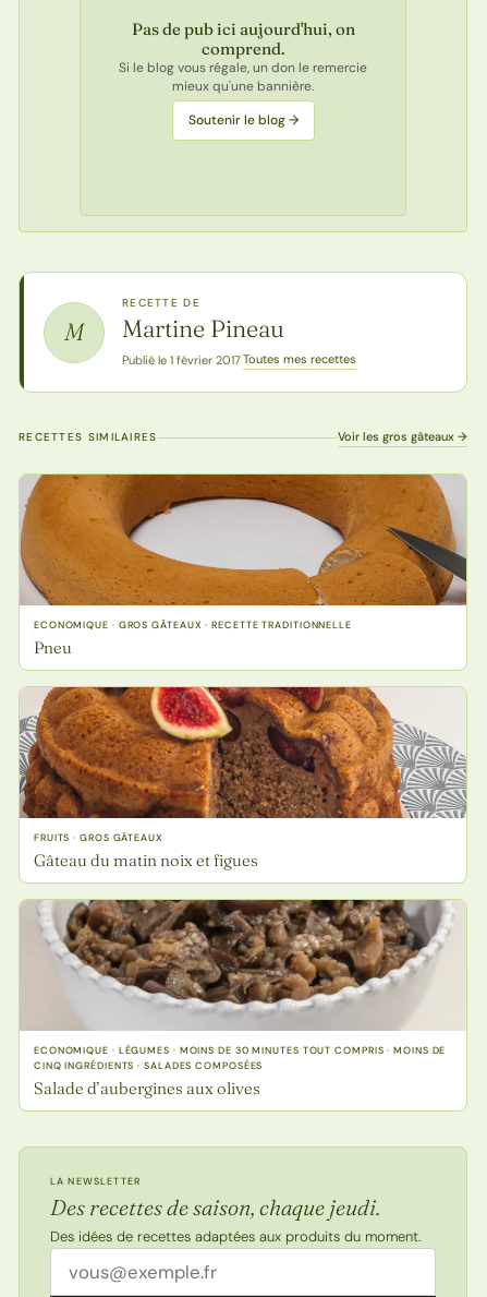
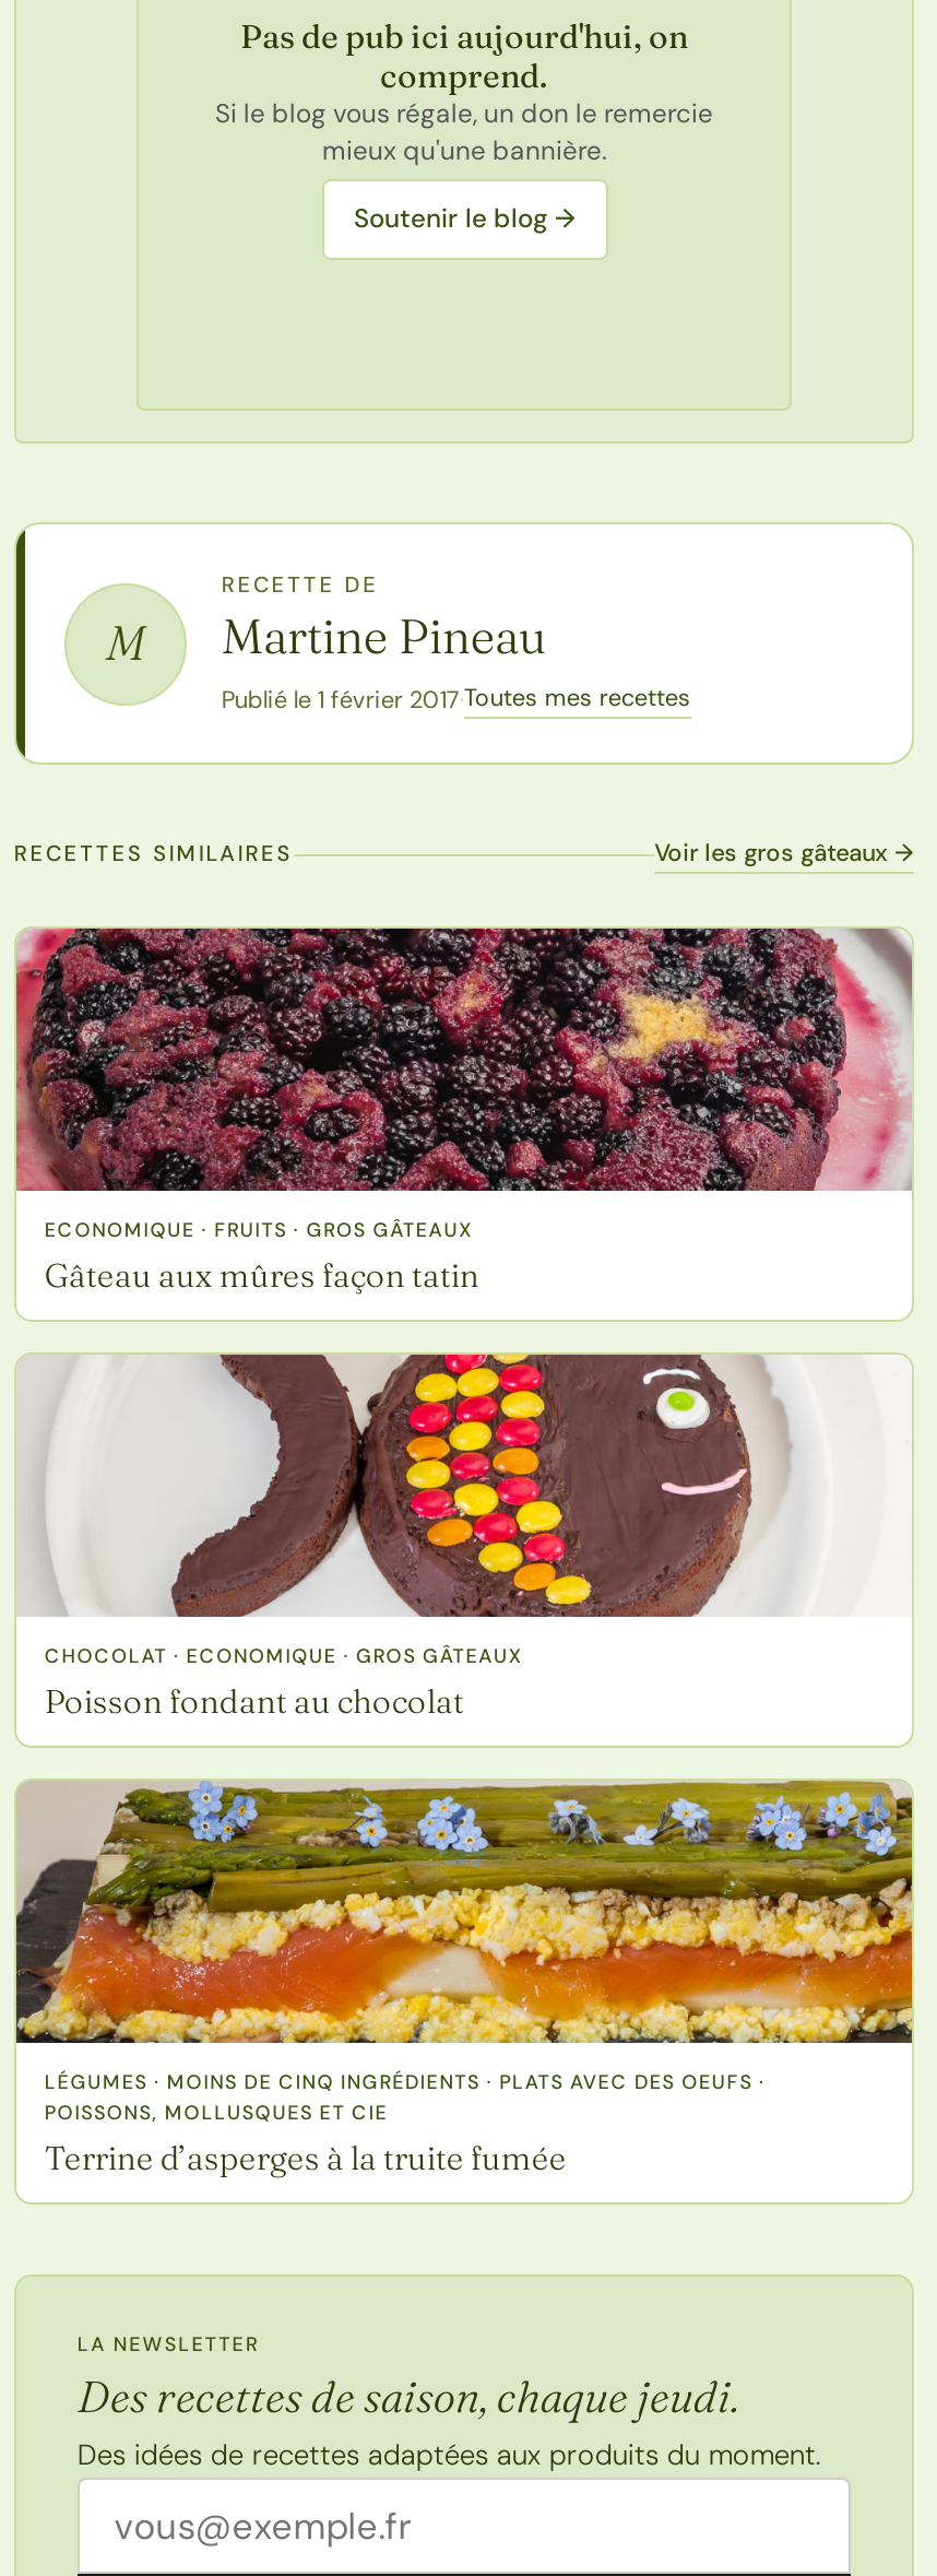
- [image]
- ECONOMIQUE · GROS GÂTEAUX · RECETTE TRADITIONNELLE
- Pneu
+ [image]
+ ECONOMIQUE · FRUITS · GROS GÂTEAUX
+ Gâteau aux mûres façon tatin

- [image]
- FRUITS · GROS GÂTEAUX
- Gâteau du matin noix et figues
+ [image]
+ CHOCOLAT · ECONOMIQUE · GROS GÂTEAUX
+ Poisson fondant au chocolat

- [image]
- ECONOMIQUE · LÉGUMES · MOINS DE 30 MINUTES TOUT COMPRIS · MOINS DE
- CINQ INGRÉDIENTS · SALADES COMPOSÉES
- Salade d’aubergines aux olives
+ [image]
+ LÉGUMES · MOINS DE CINQ INGRÉDIENTS · PLATS AVEC DES OEUFS ·
+ POISSONS, MOLLUSQUES ET CIE
+ Terrine d’asperges à la truite fumée
